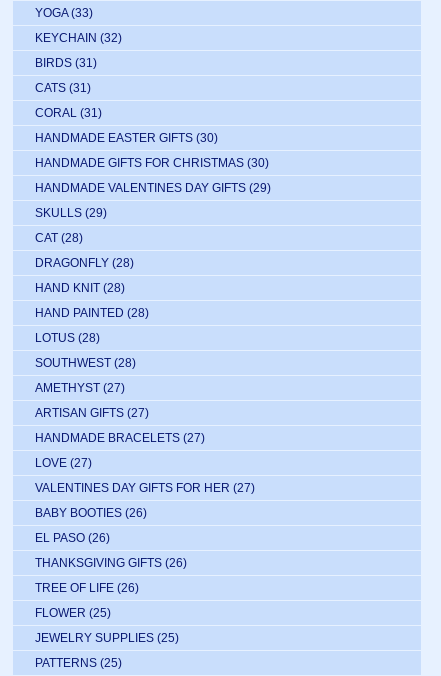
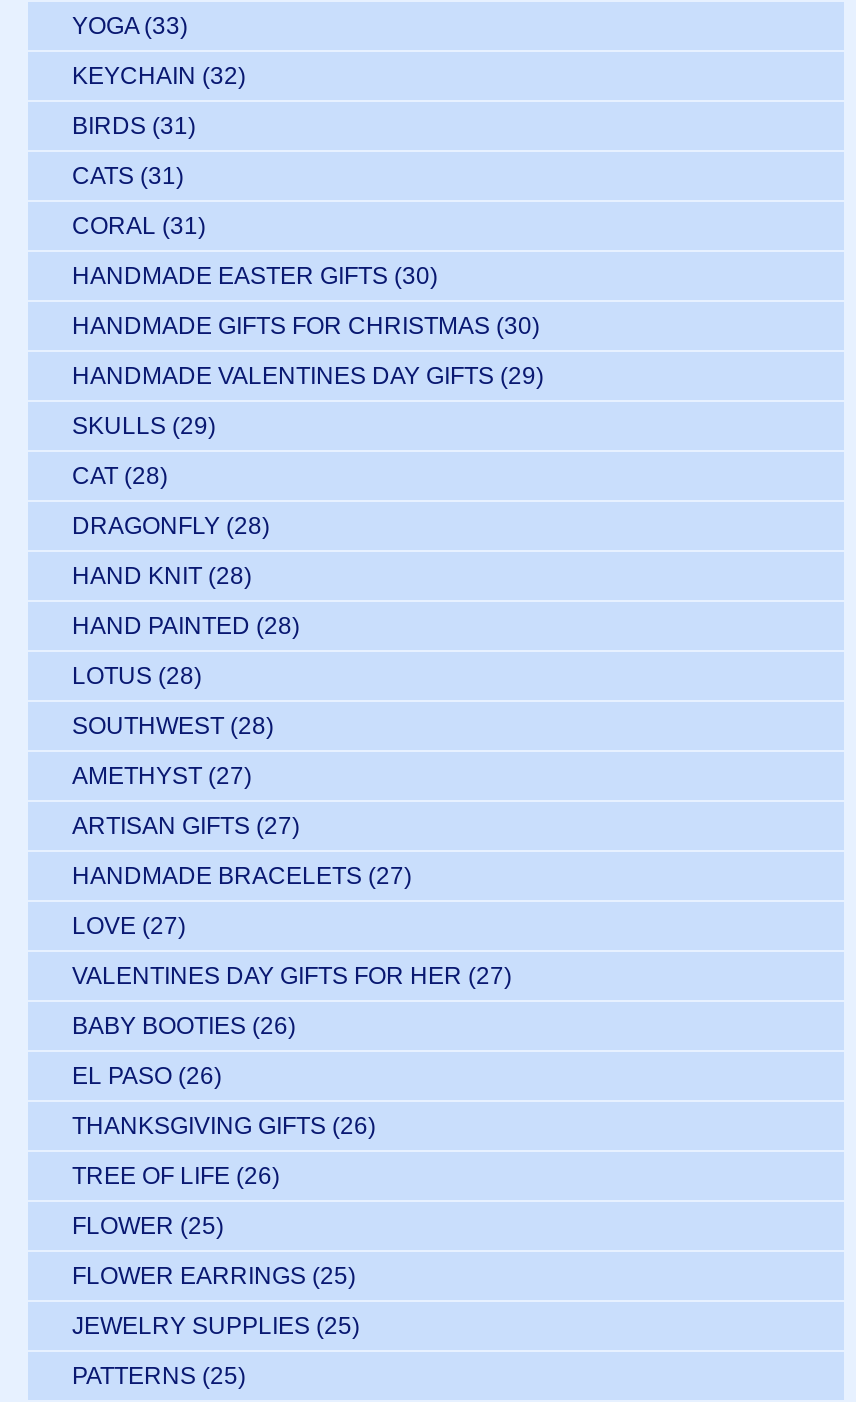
+ FLOWER EARRINGS (25)
